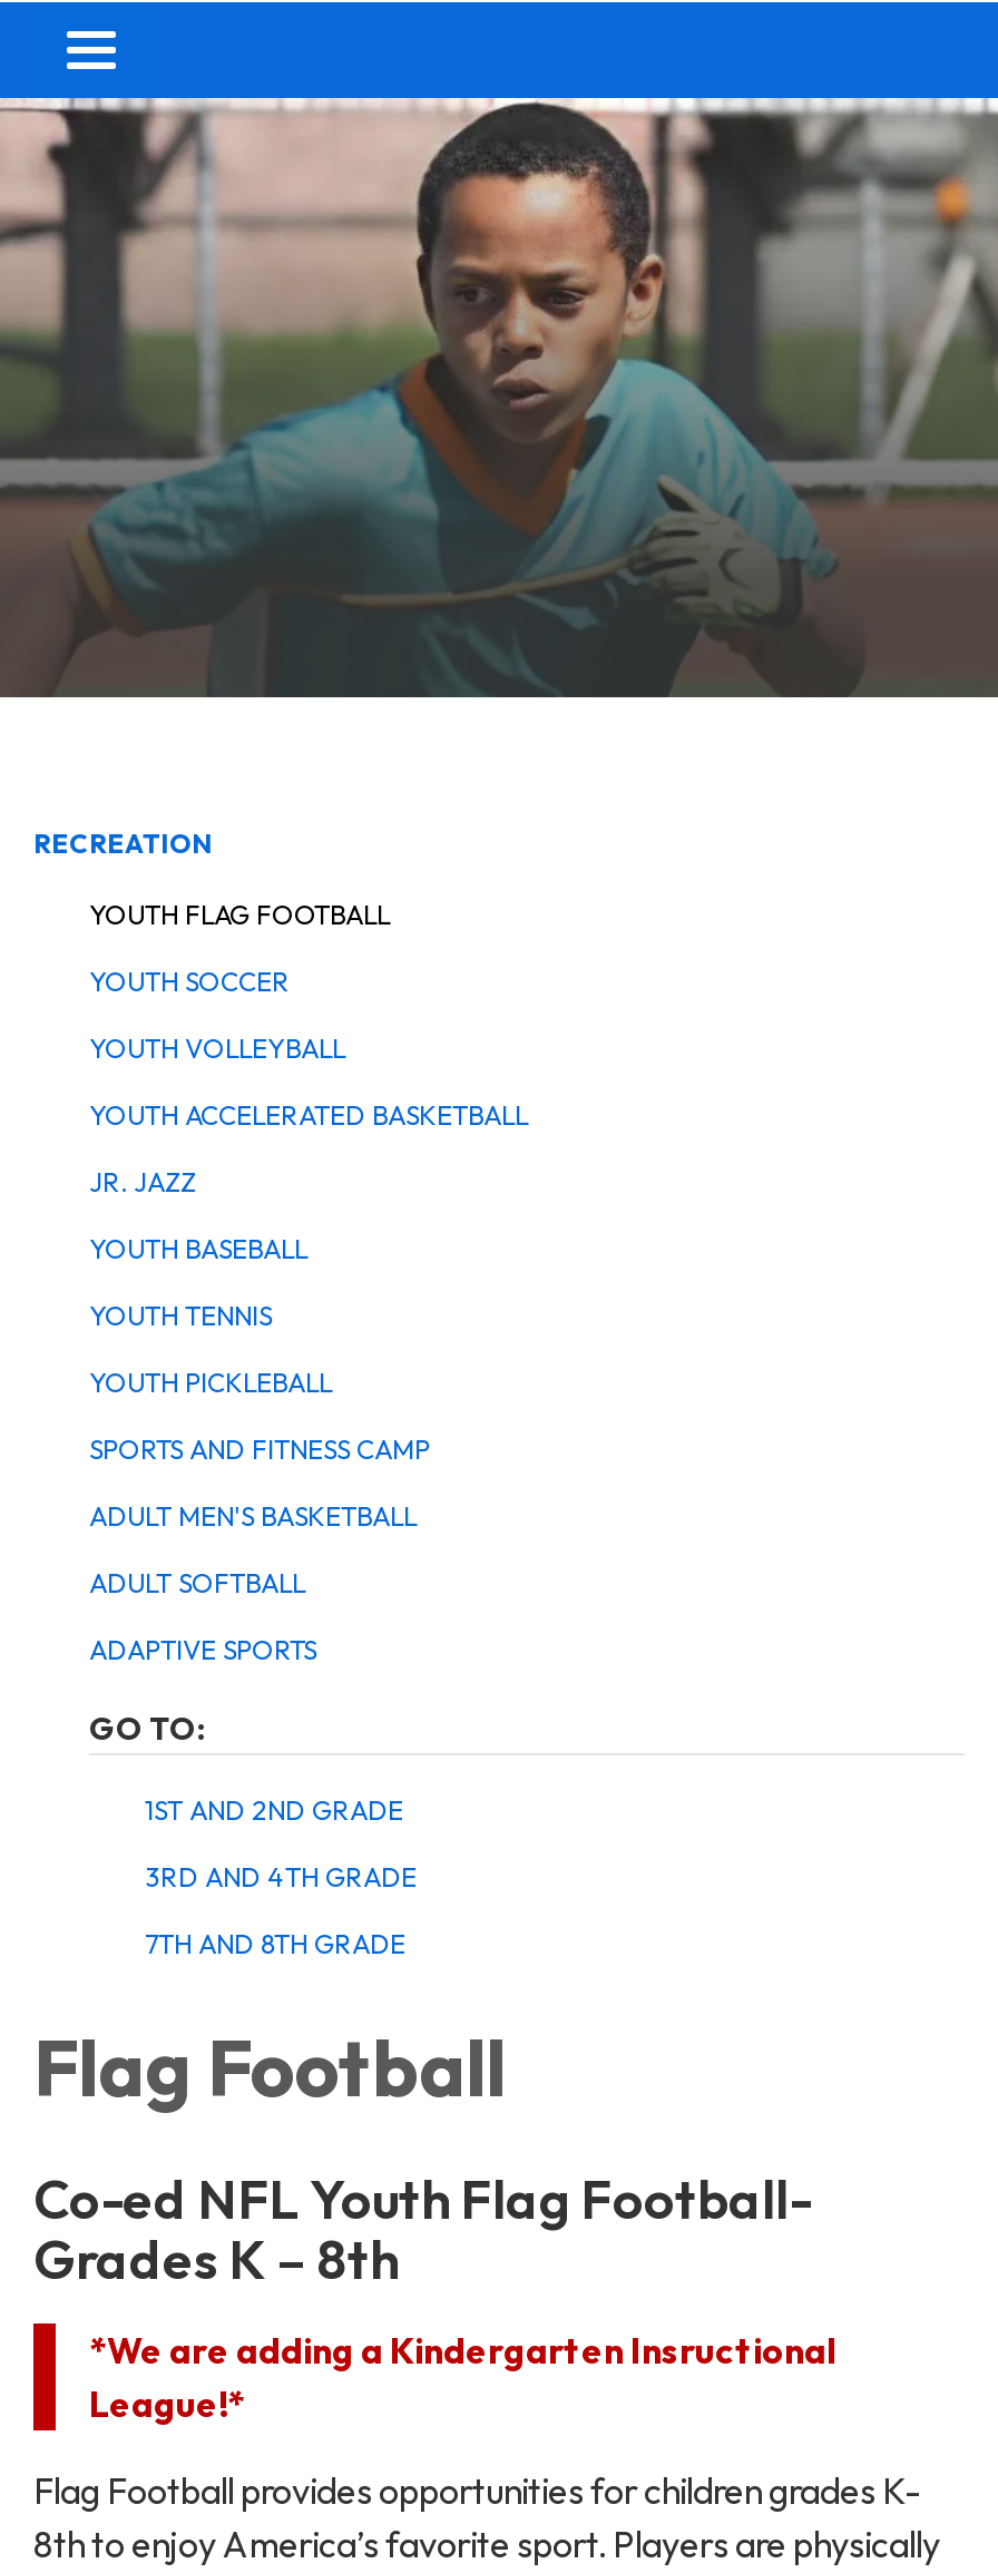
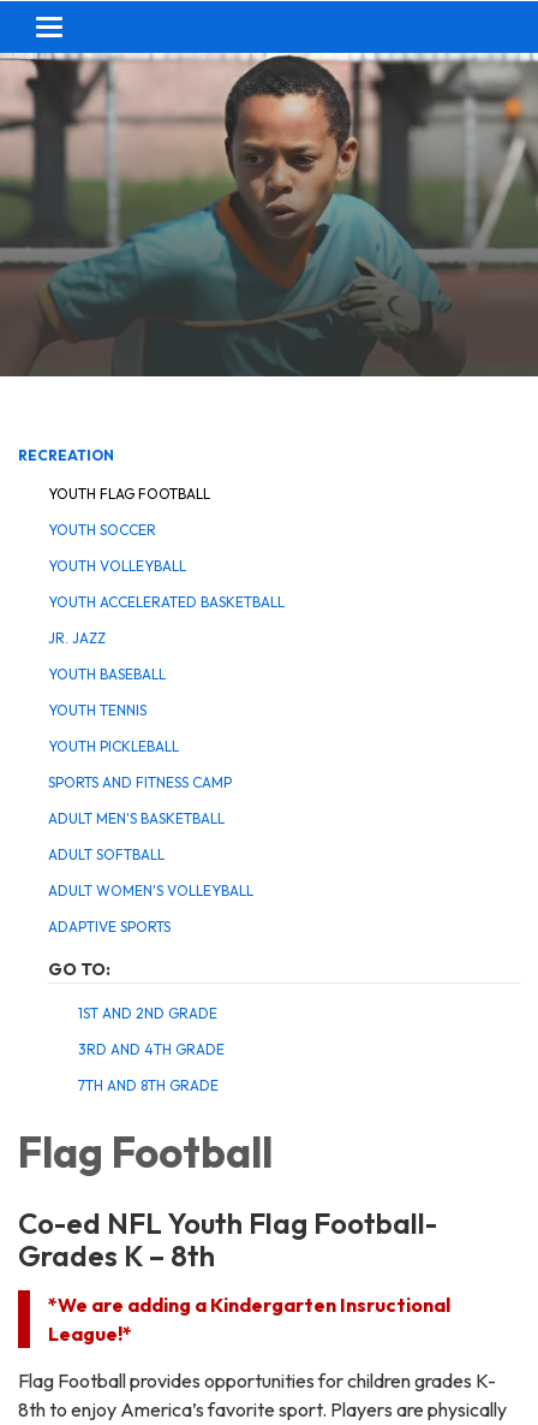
+ ADULT WOMEN'S VOLLEYBALL
